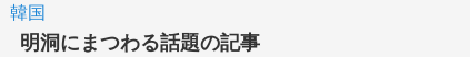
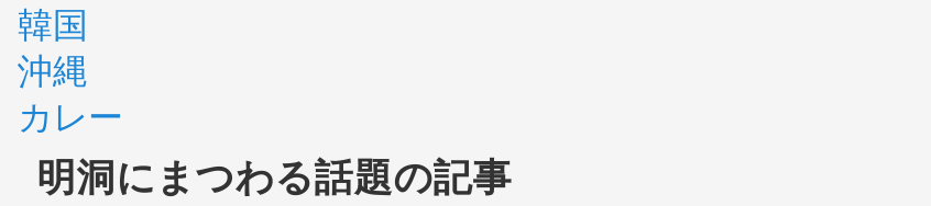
+ 沖縄
+ カレー
